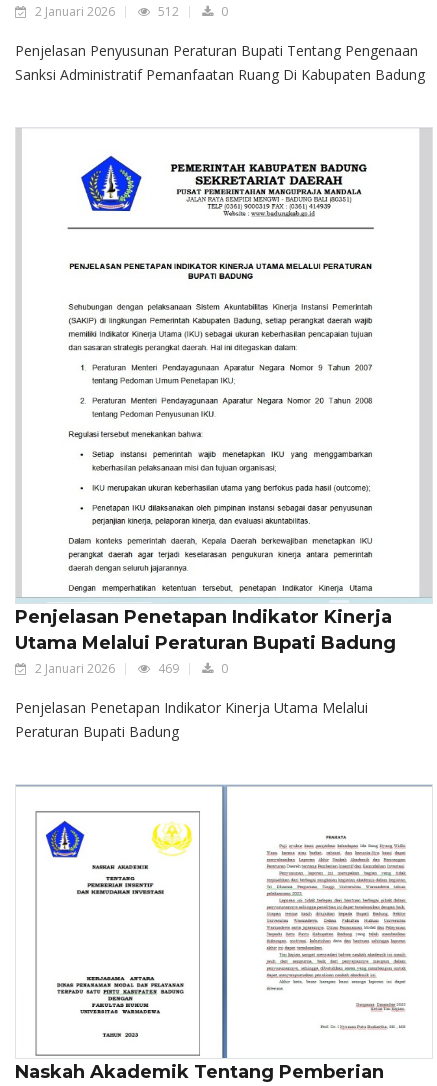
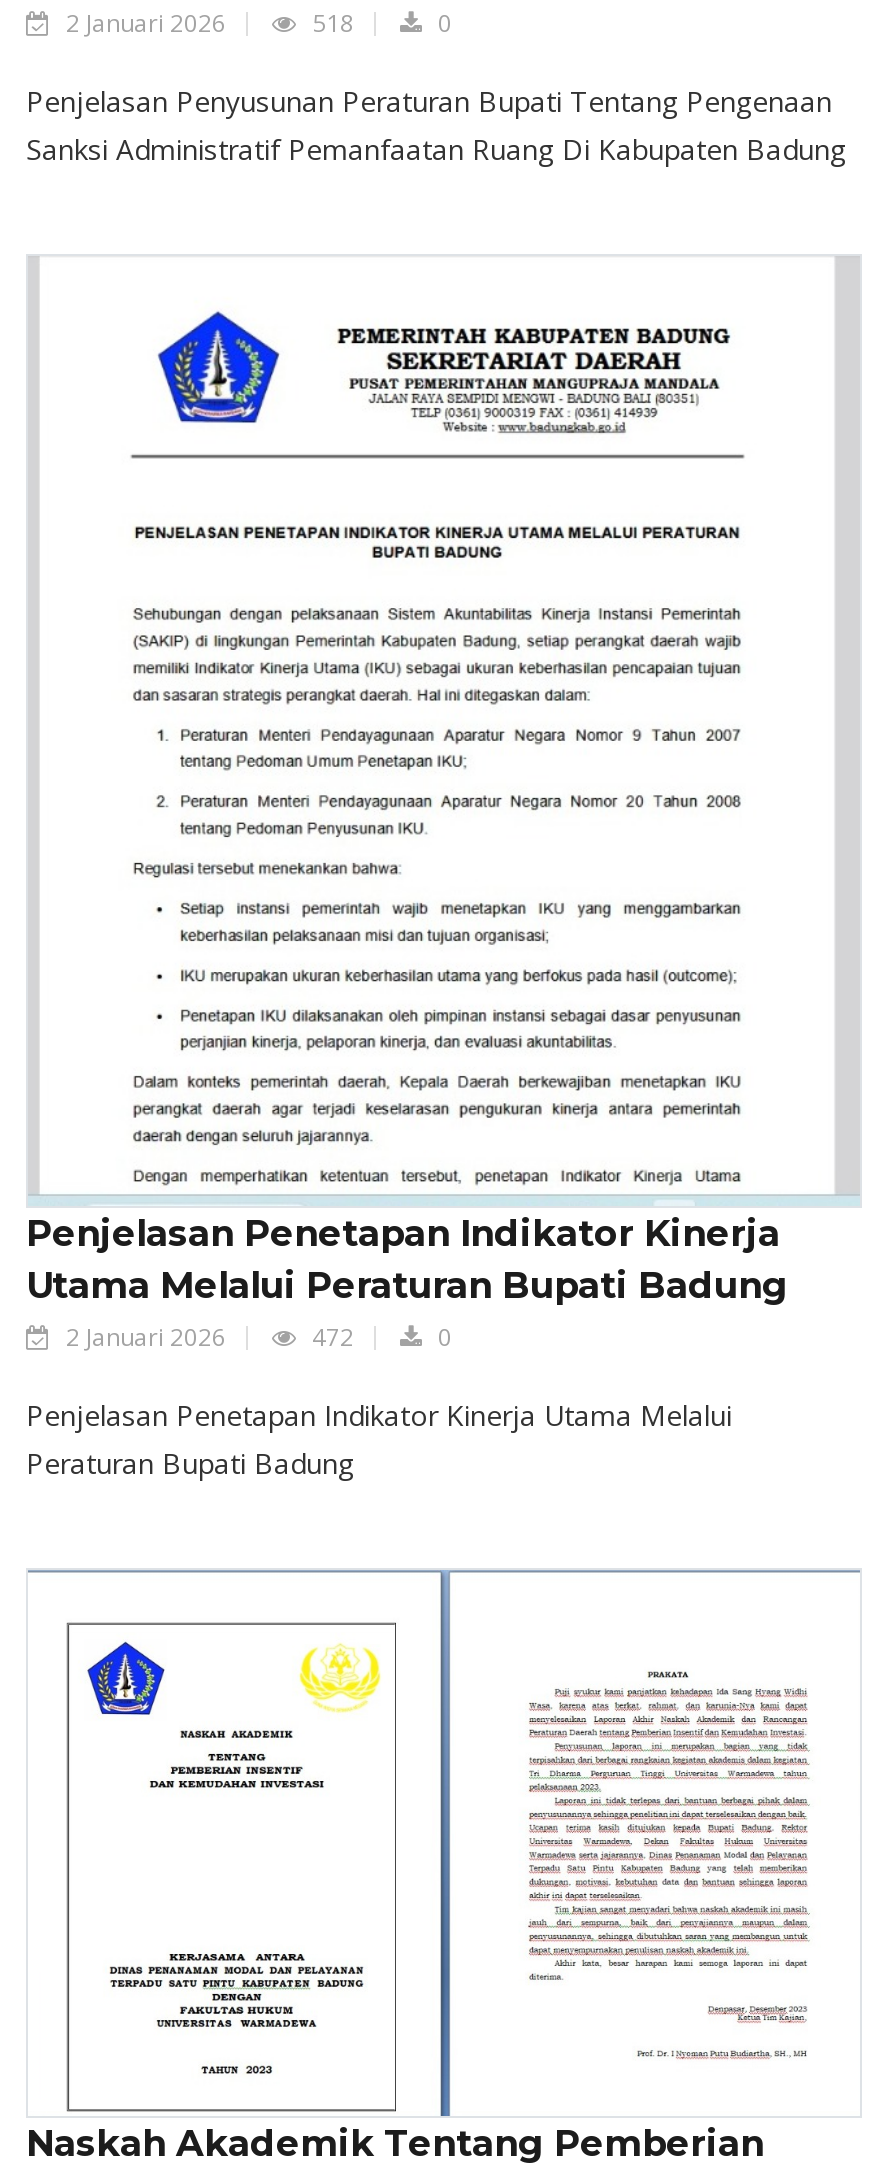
- 512
+ 518

- 469
+ 472
